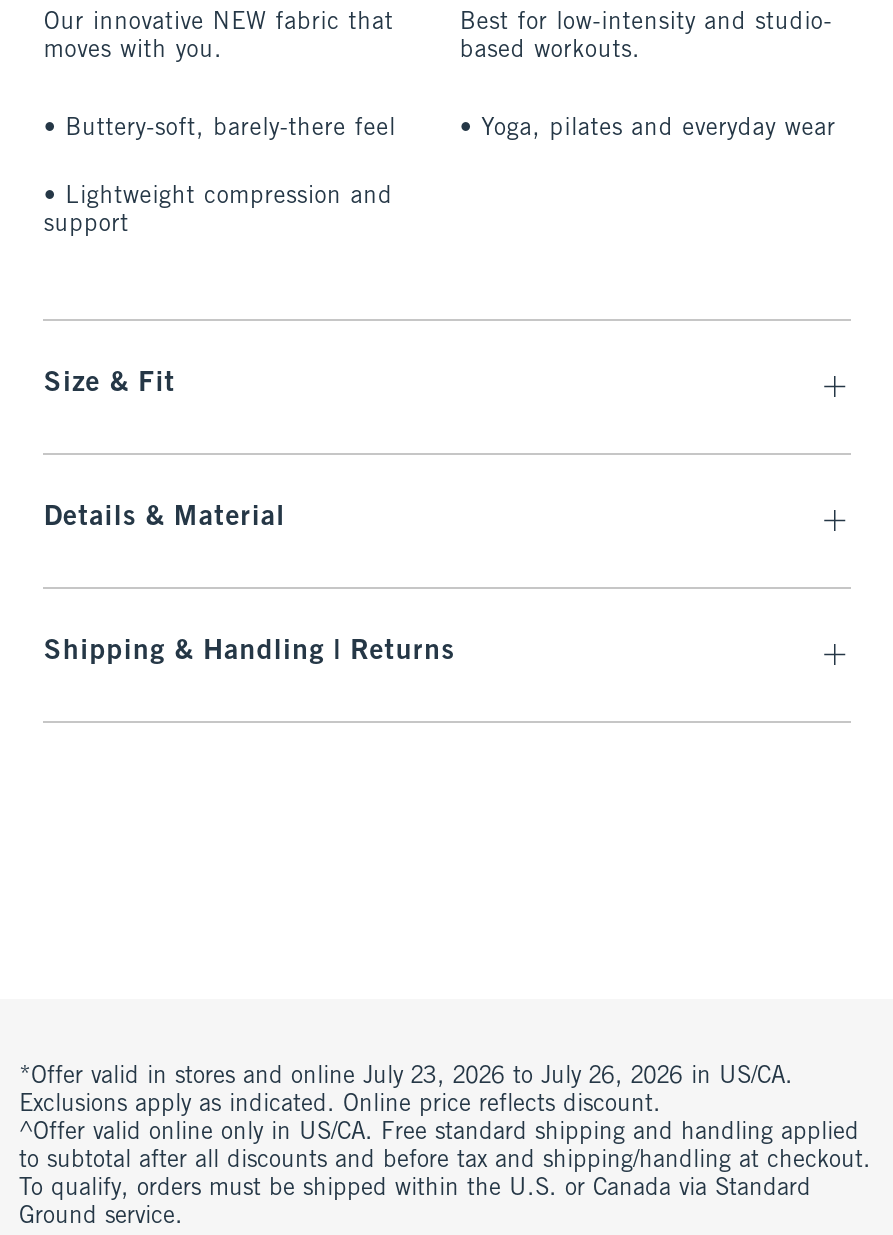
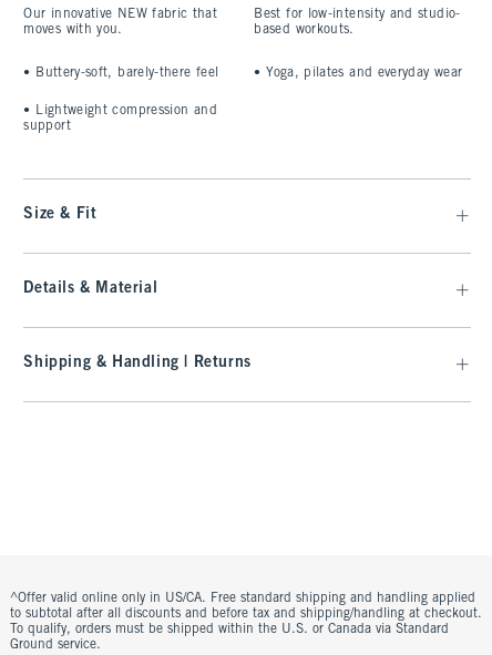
- *Offer valid in stores and online July 23, 2026 to July 26, 2026 in US/CA.
- Exclusions apply as indicated. Online price reflects discount.
